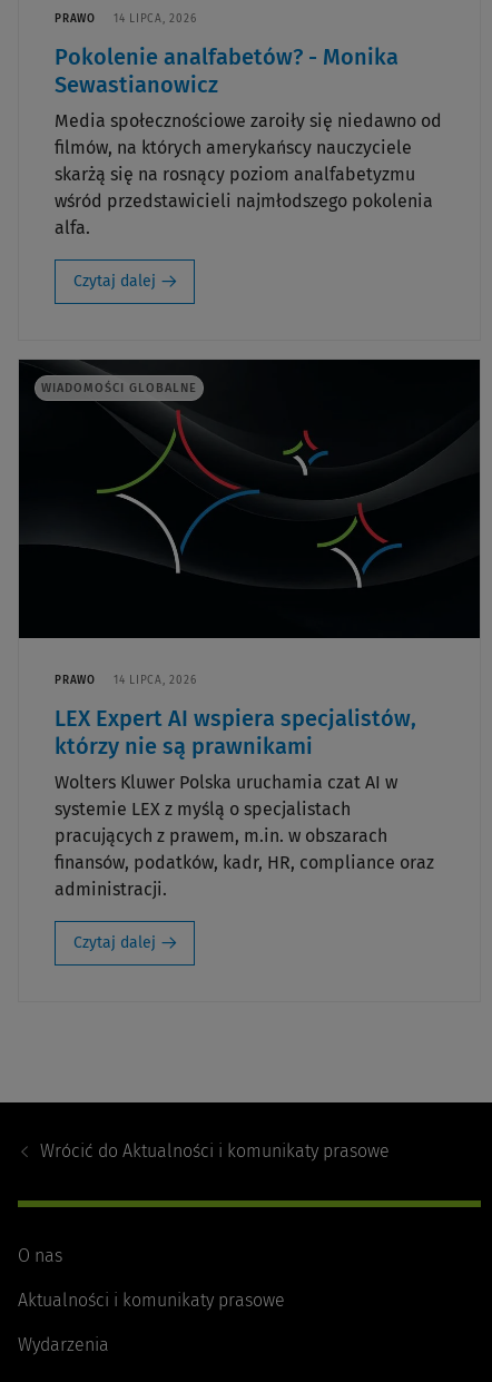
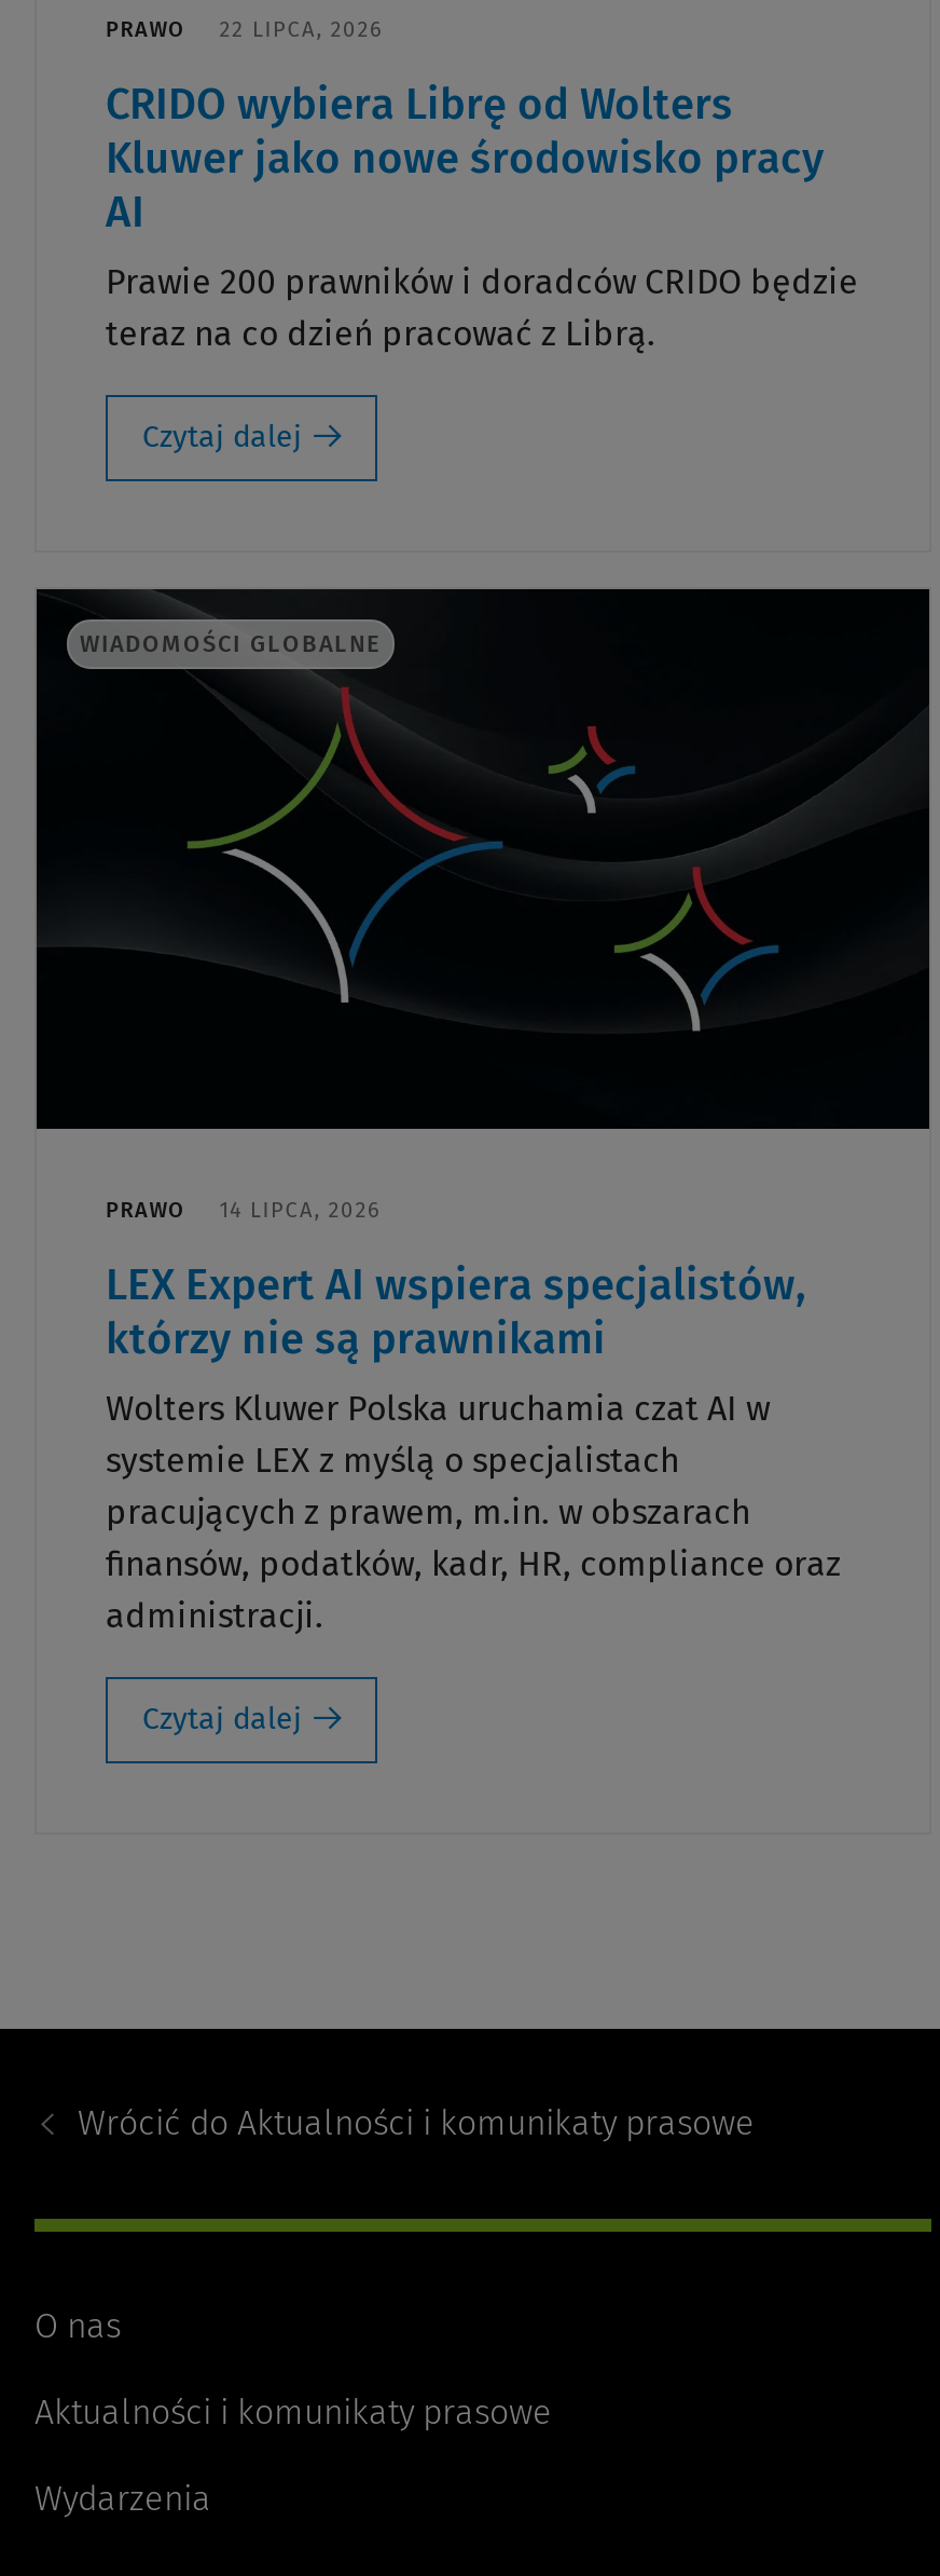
- PRAWO 14 LIPCA, 2026
+ PRAWO 22 LIPCA, 2026

- Pokolenie analfabetów? - Monika
- Sewastianowicz
+ CRIDO wybiera Librę od Wolters
+ Kluwer jako nowe środowisko pracy
+ AI

- Media społecznościowe zaroiły się niedawno od
- filmów, na których amerykańscy nauczyciele
- skarżą się na rosnący poziom analfabetyzmu
- wśród przedstawicieli najmłodszego pokolenia
- alfa.
+ Prawie 200 prawników i doradców CRIDO będzie
+ teraz na co dzień pracować z Librą.
